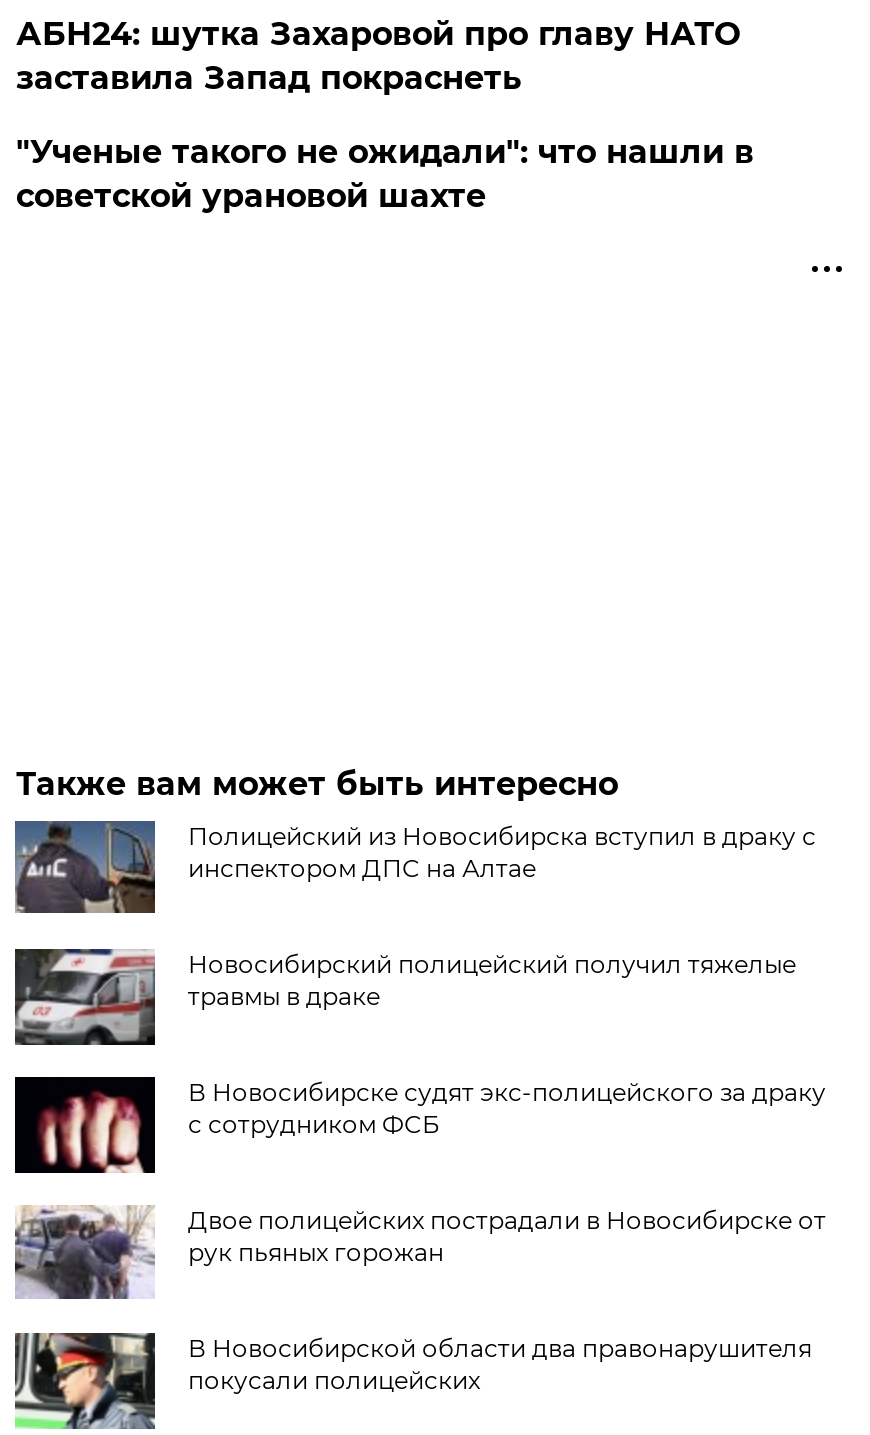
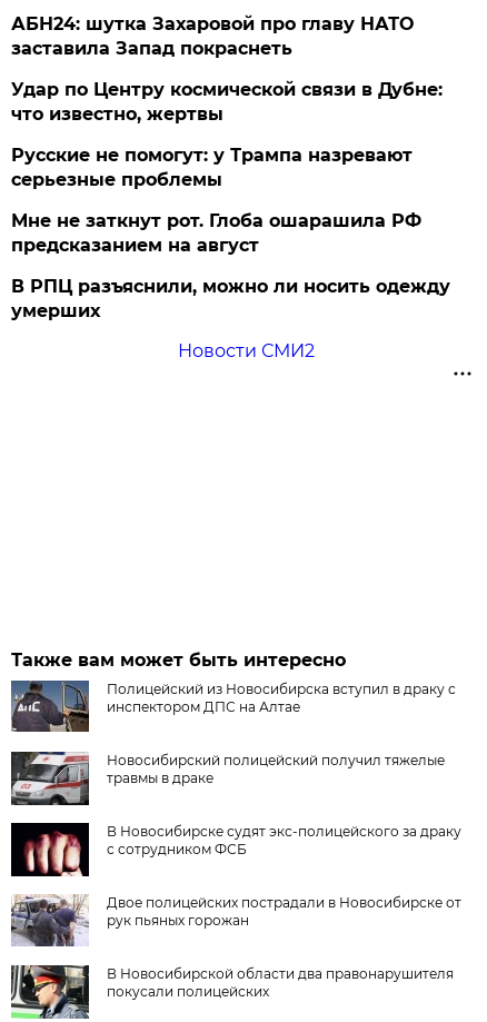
- "Ученые такого не ожидали": что нашли в
- советской урановой шахте
+ Удар по Центру космической связи в Дубне:
+ что известно, жертвы
+ Русские не помогут: у Трампа назревают
+ серьезные проблемы
+ Мне не заткнут рот. Глоба ошарашила РФ
+ предсказанием на август
+ В РПЦ разъяснили, можно ли носить одежду
+ умерших
+ Новости СМИ2
